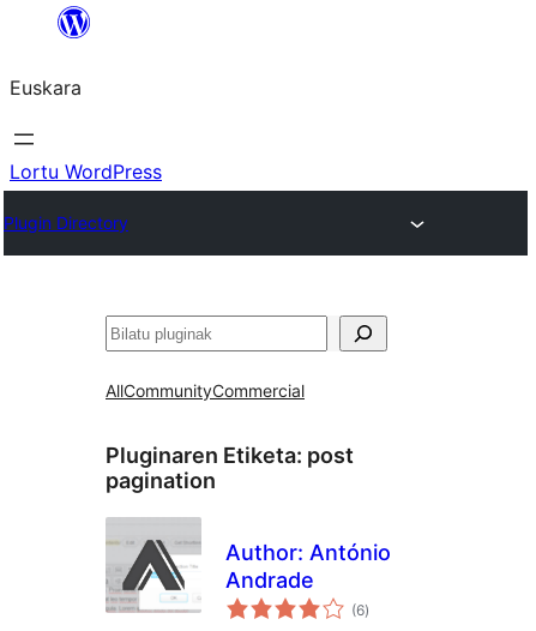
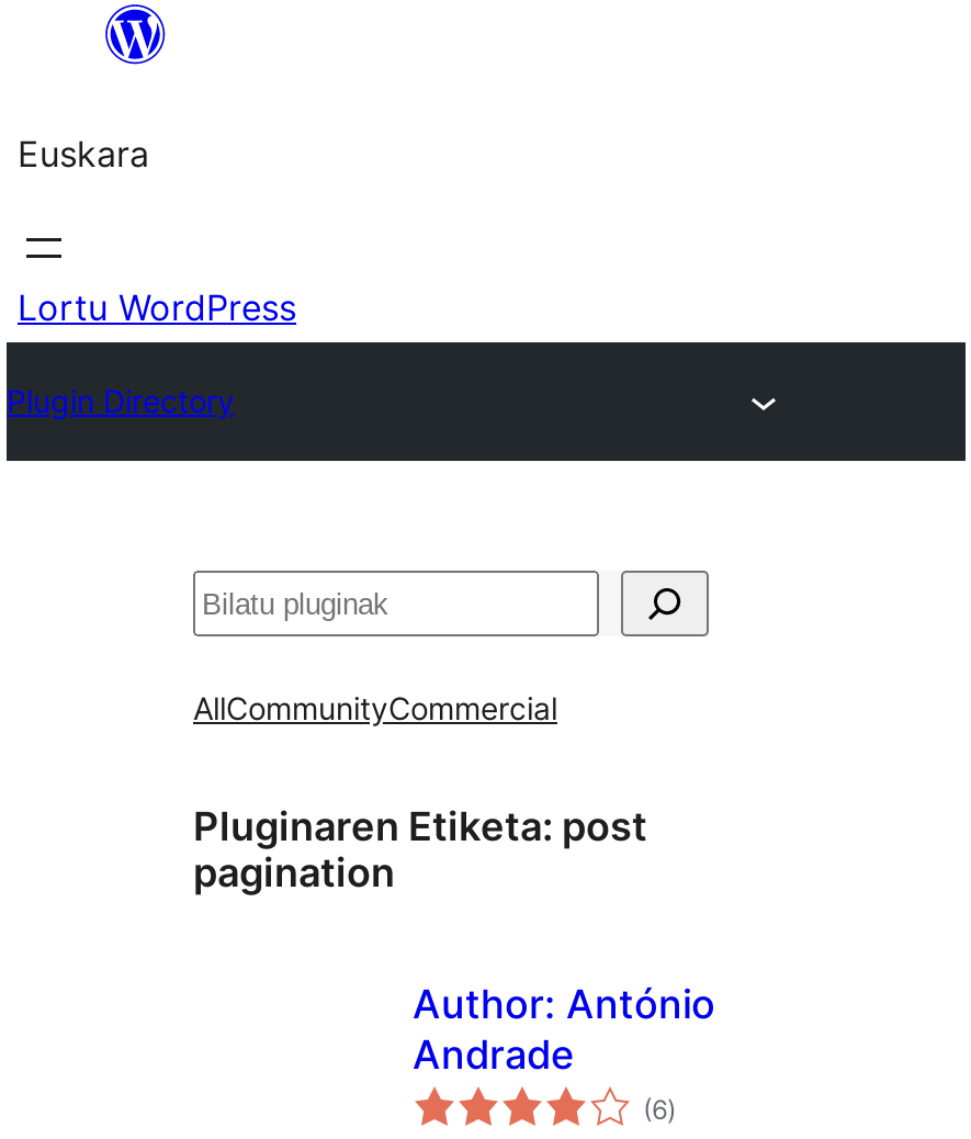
- [image]
